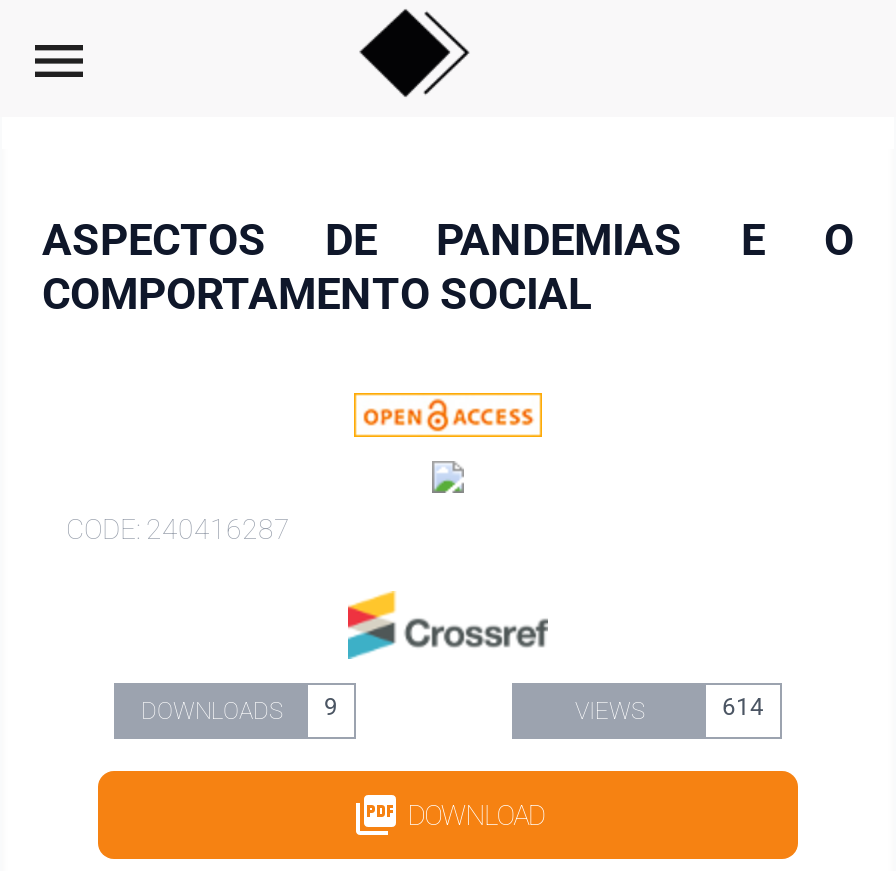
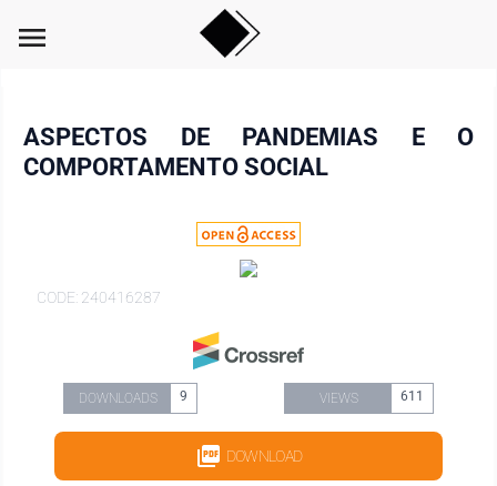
- 614
+ 611
